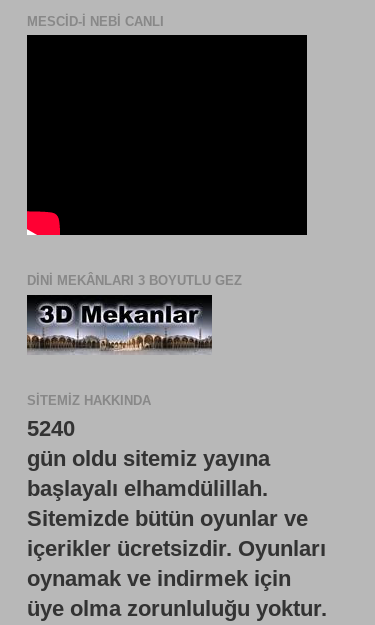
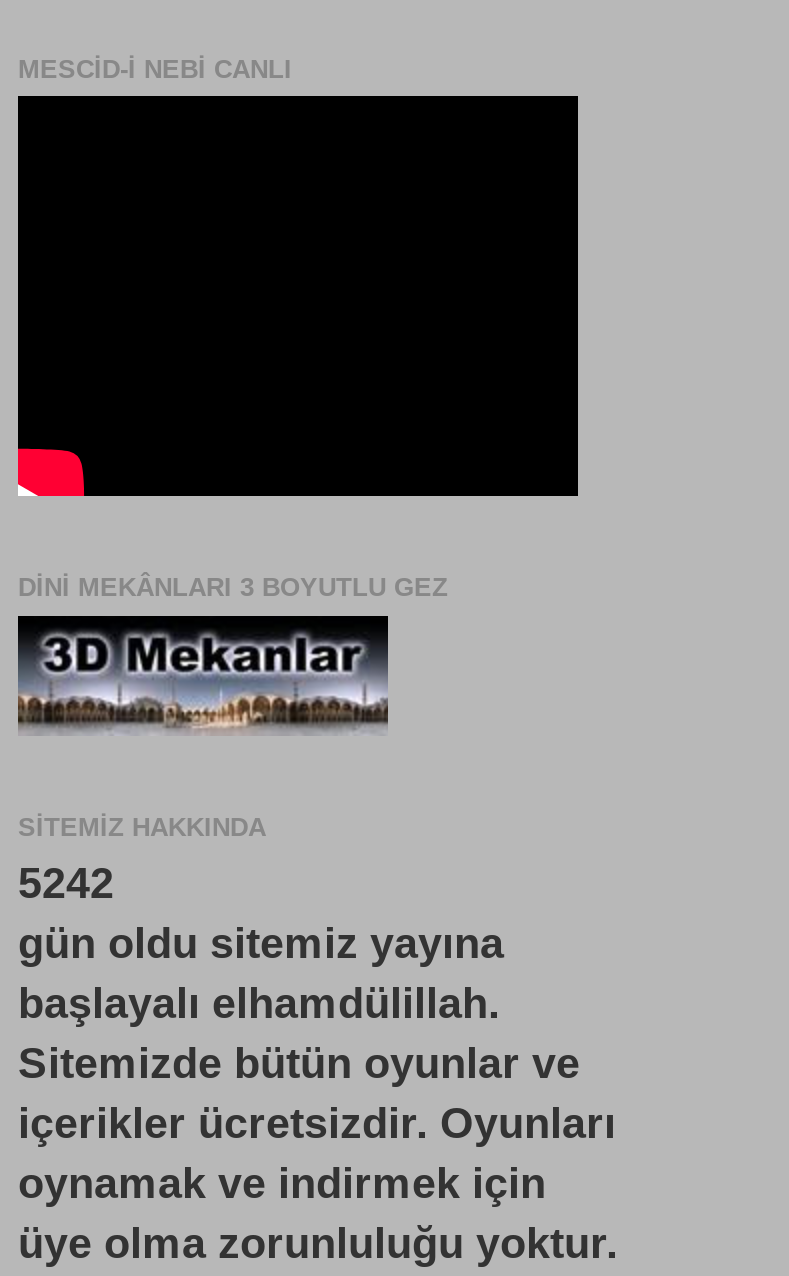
- 5240
+ 5242
